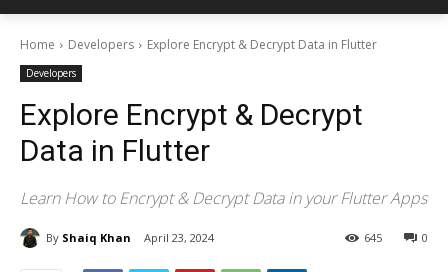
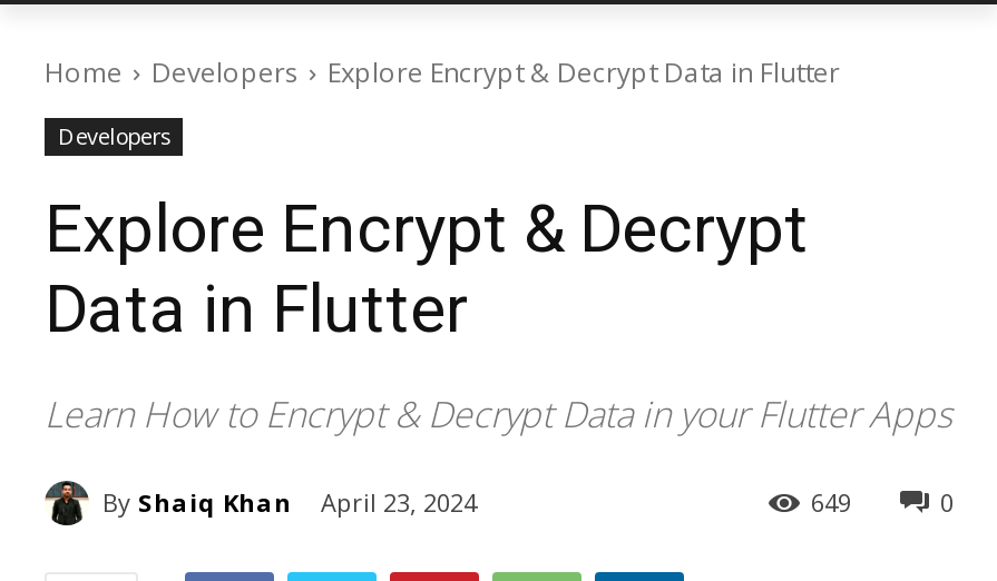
- 645
+ 649
